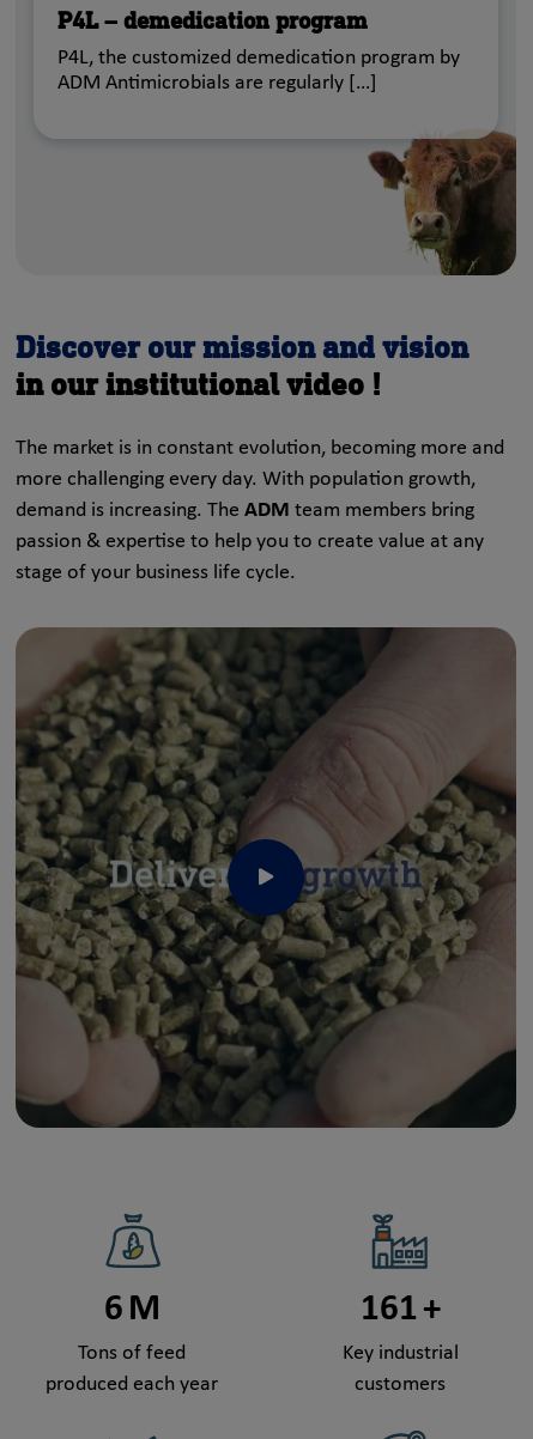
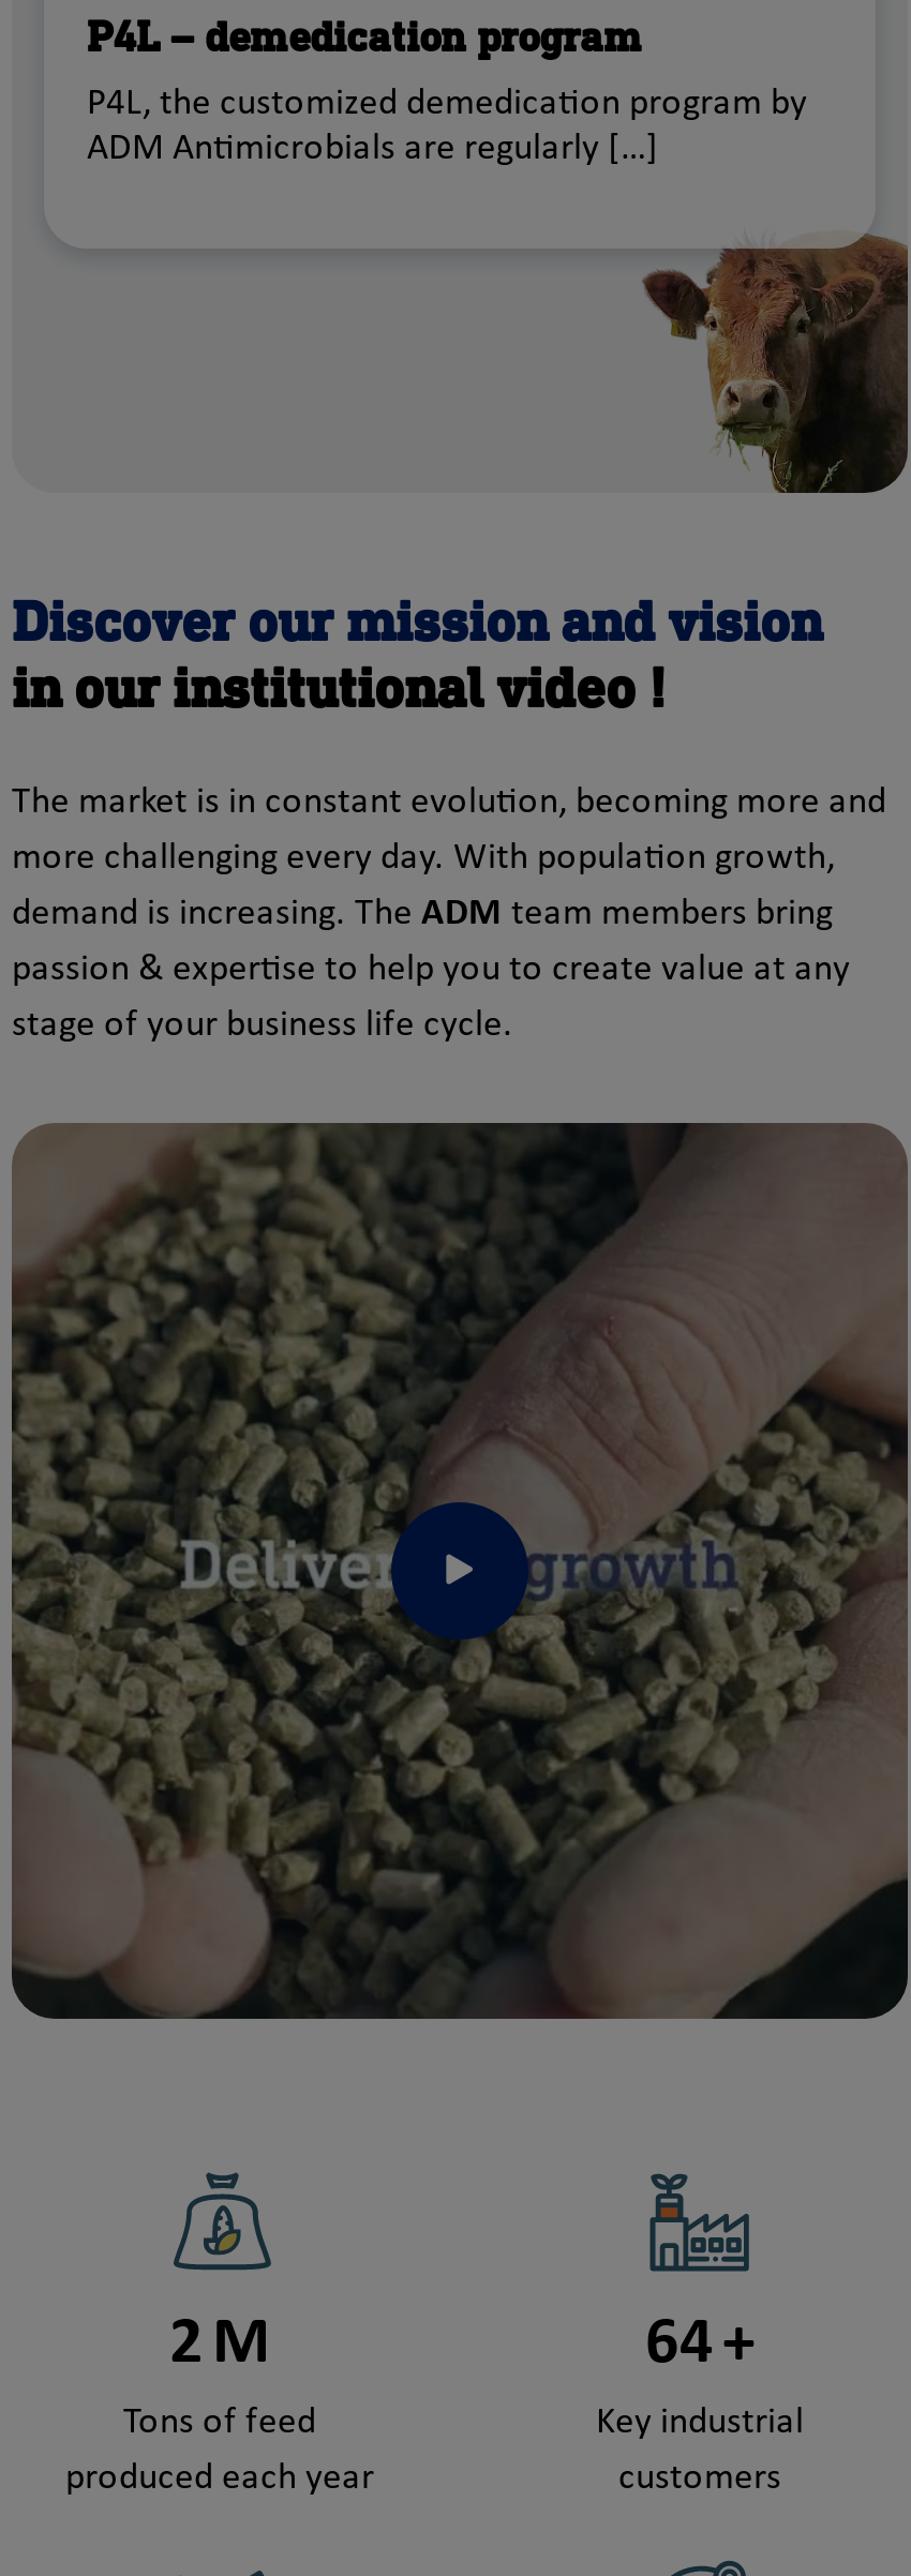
- 6 M
+ 2 M

- 161 +
+ 64 +
